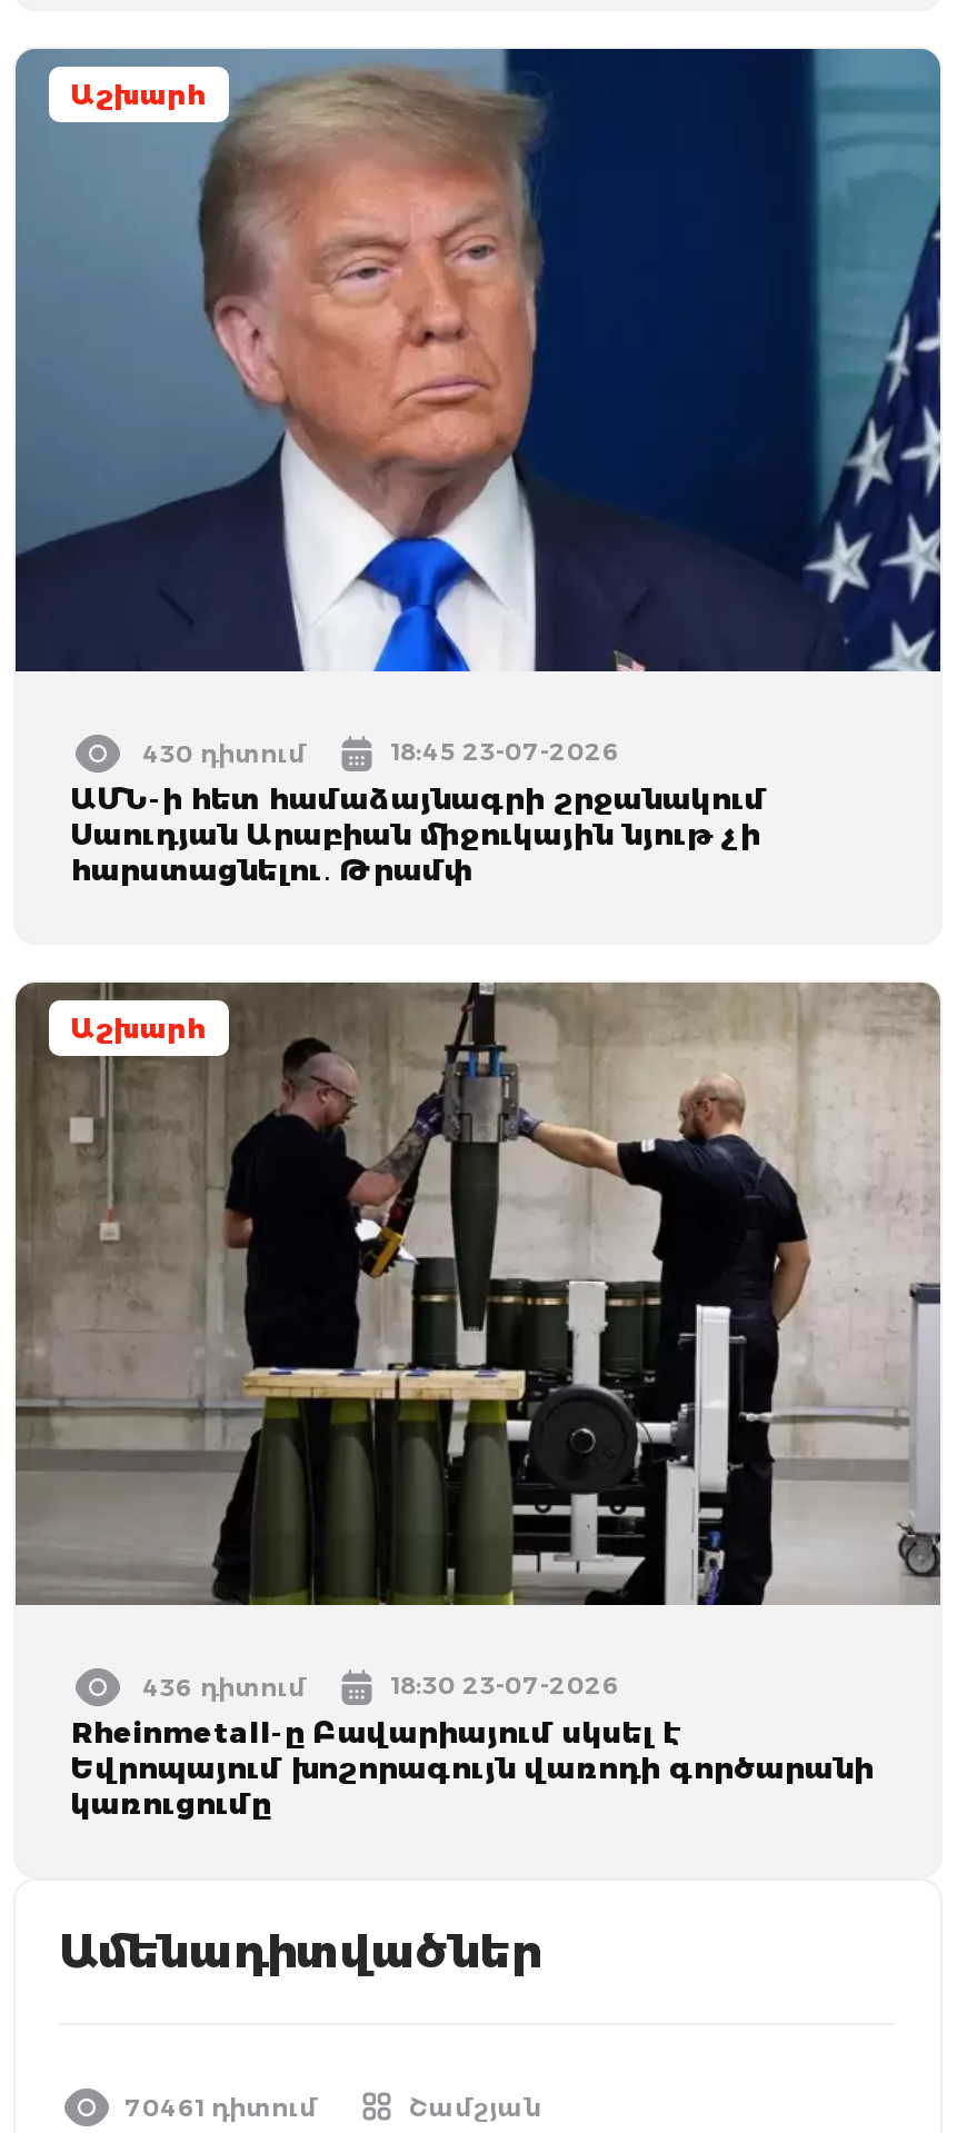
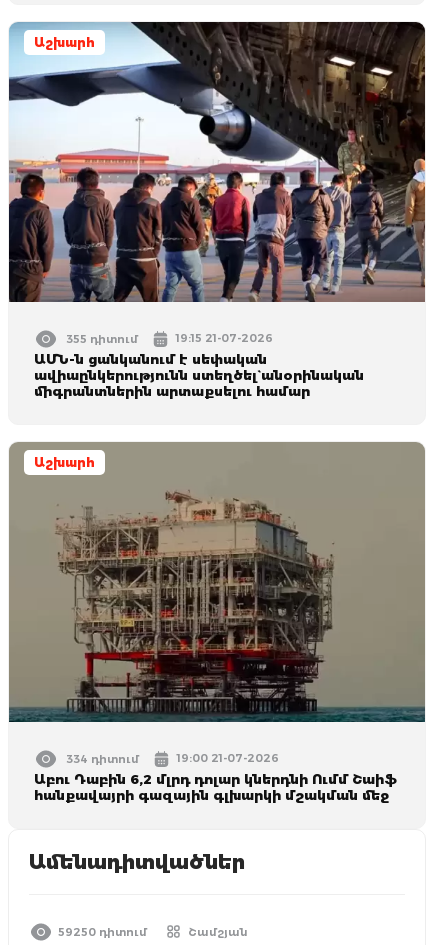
- [image]
- 430 դիտում
- 18:45 23-07-2026
- ԱՄՆ-ի հետ համաձայնագրի շրջանակում
- Սաուդյան Արաբիան միջուկային նյութ չի
- հարստացնելու․ Թրամփ
+ [image]
+ 355 դիտում
+ 19:15 21-07-2026
+ ԱՄՆ-ն ցանկանում է սեփական
+ ավիաընկերությունն ստեղծել` անօրինական
+ միգրանտներին արտաքսելու համար

- [image]
- 436 դիտում
- 18:30 23-07-2026
- Rheinmetall-ը Բավարիայում սկսել է
- Եվրոպայում խոշորագույն վառոդի գործարանի
- կառուցումը
+ [image]
+ 334 դիտում
+ 19:00 21-07-2026
+ Աբու Դաբին 6,2 մլրդ դոլար կներդնի Ումմ Շաիֆ
+ հանքավայրի գազային գլխարկի մշակման մեջ

- 70461 դիտում
+ 59250 դիտում
